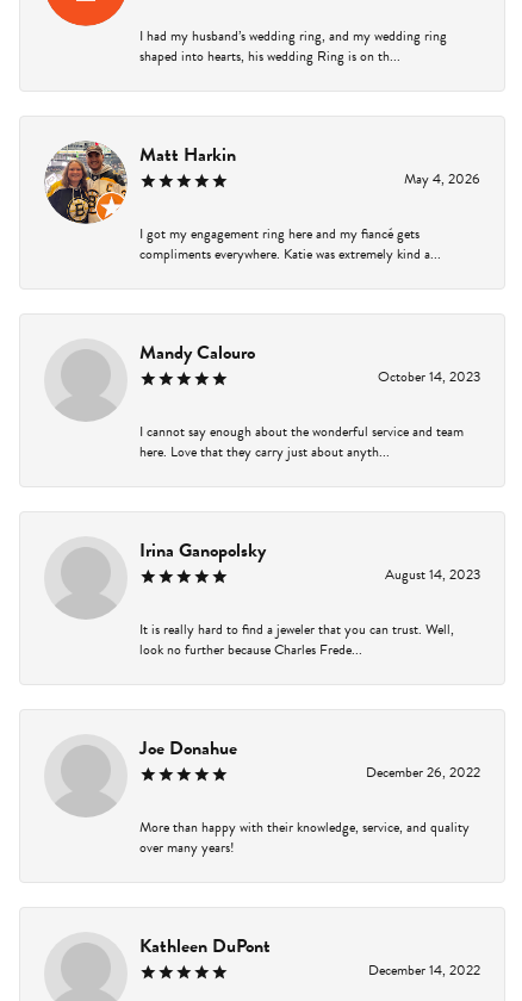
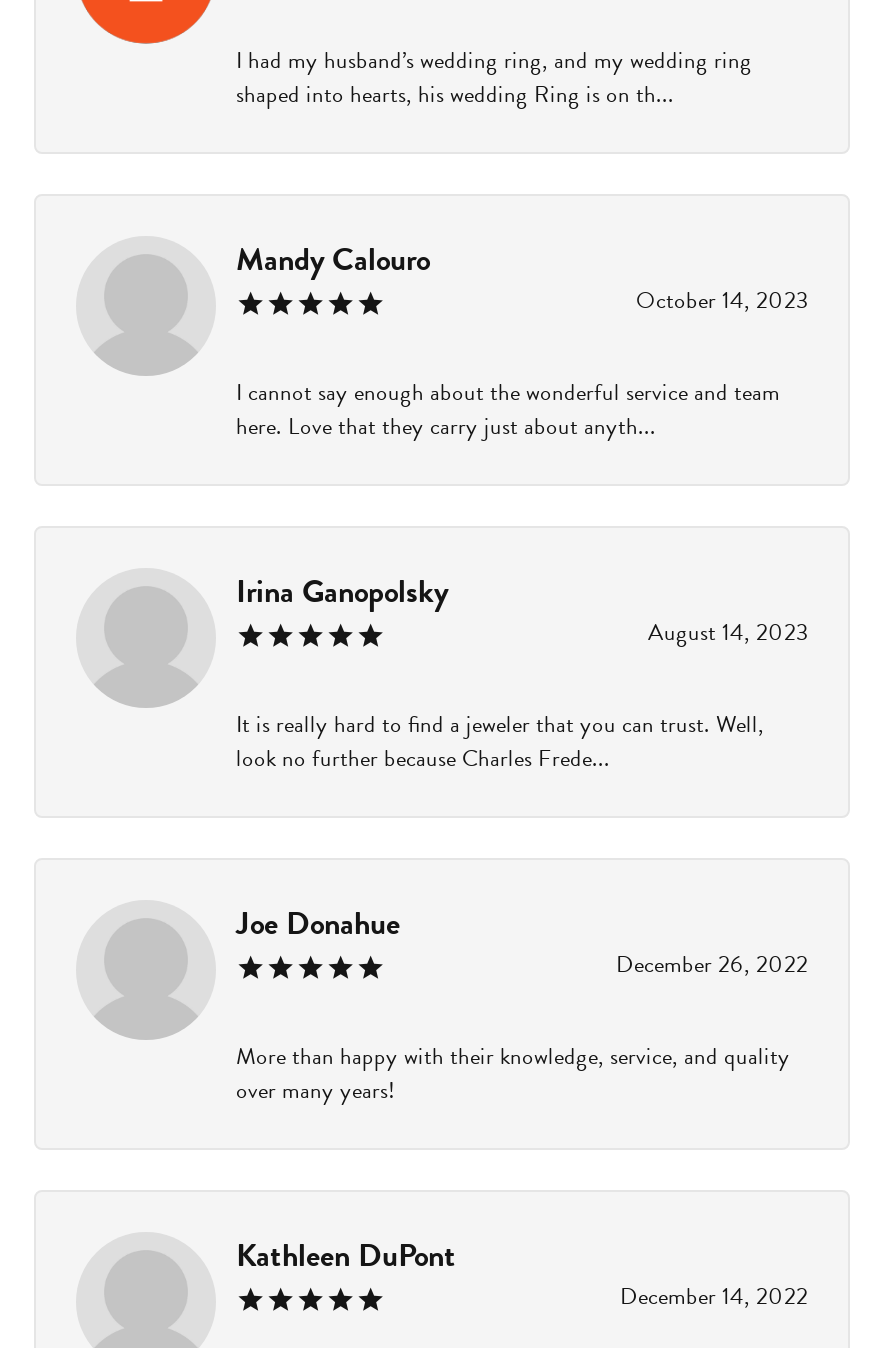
- [image]
- Matt Harkin
- May 4, 2026
- I got my engagement ring here and my fiancé gets
- compliments everywhere. Katie was extremely kind a...
